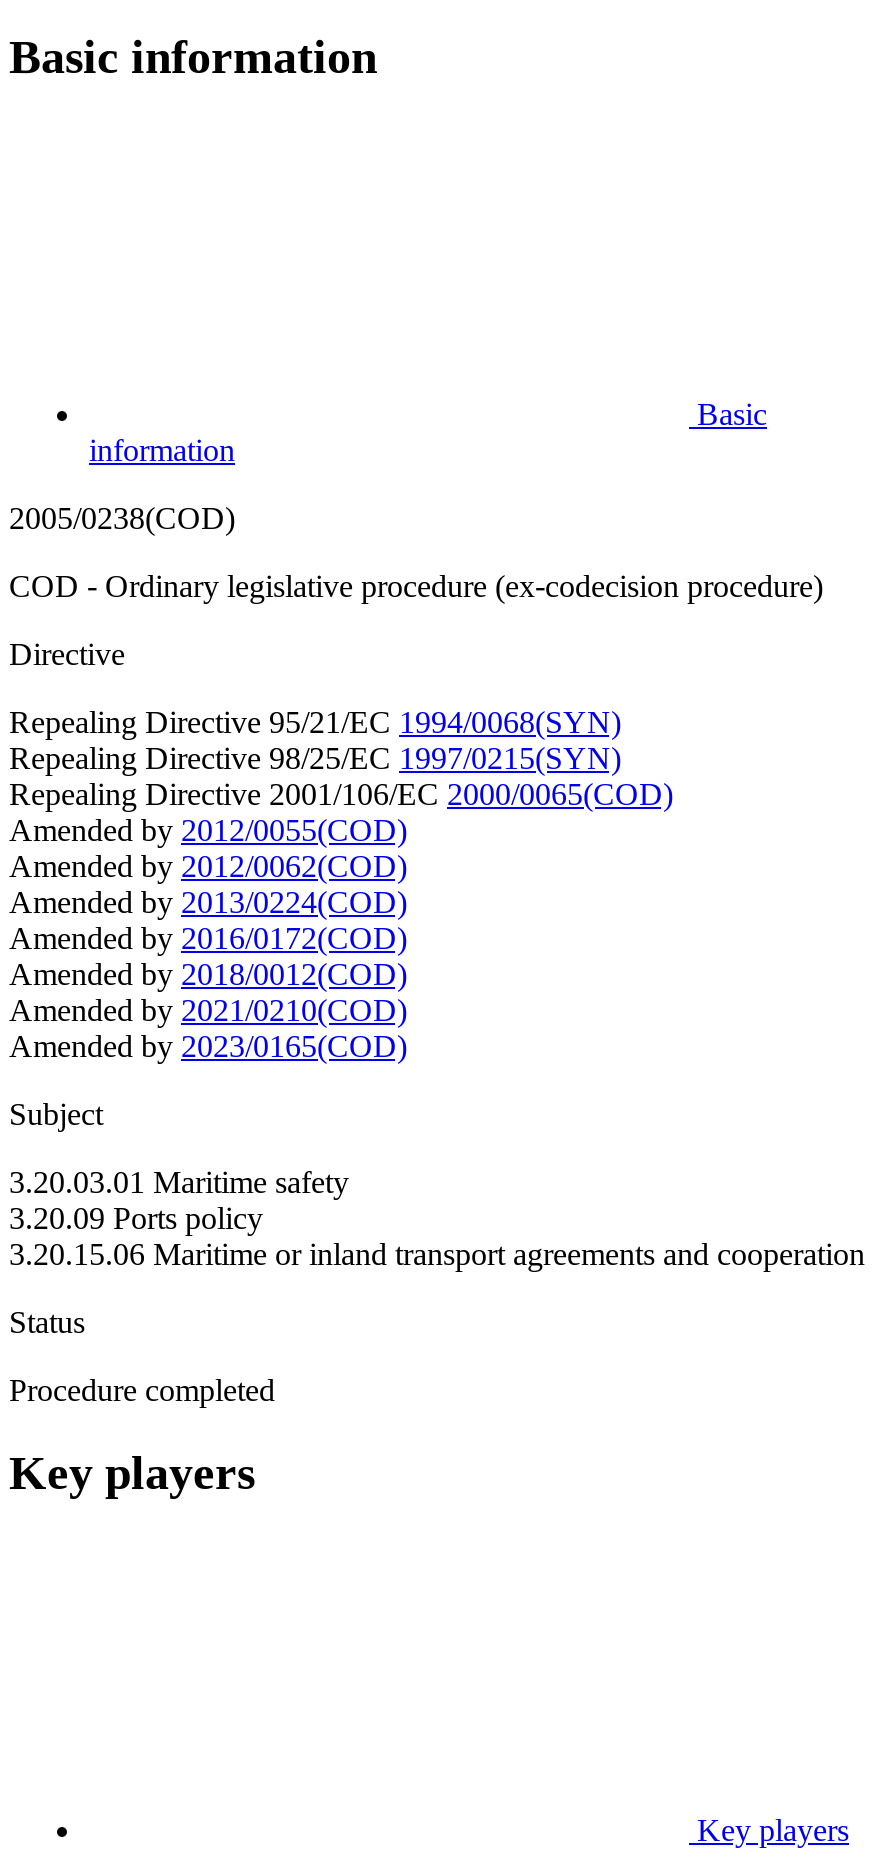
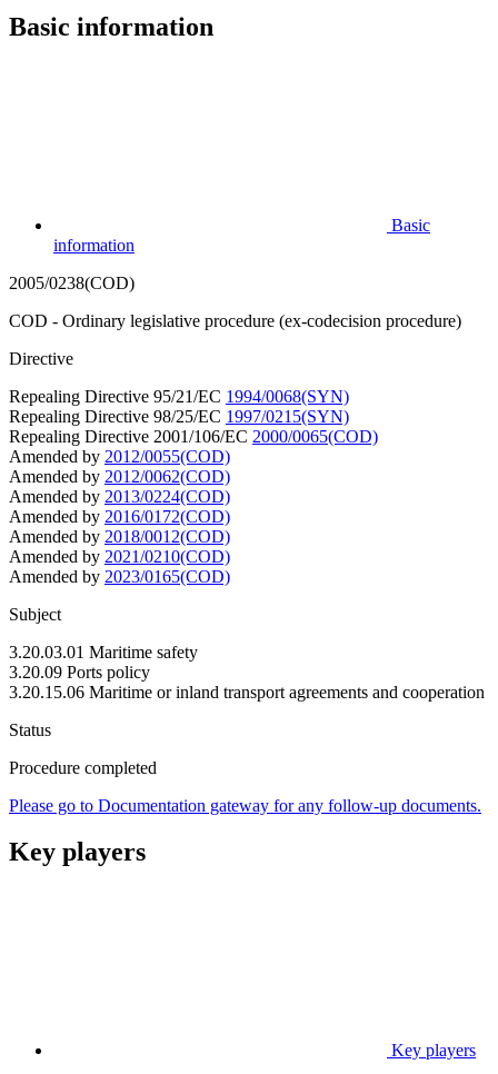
+ Please go to Documentation gateway for any follow-up documents.
